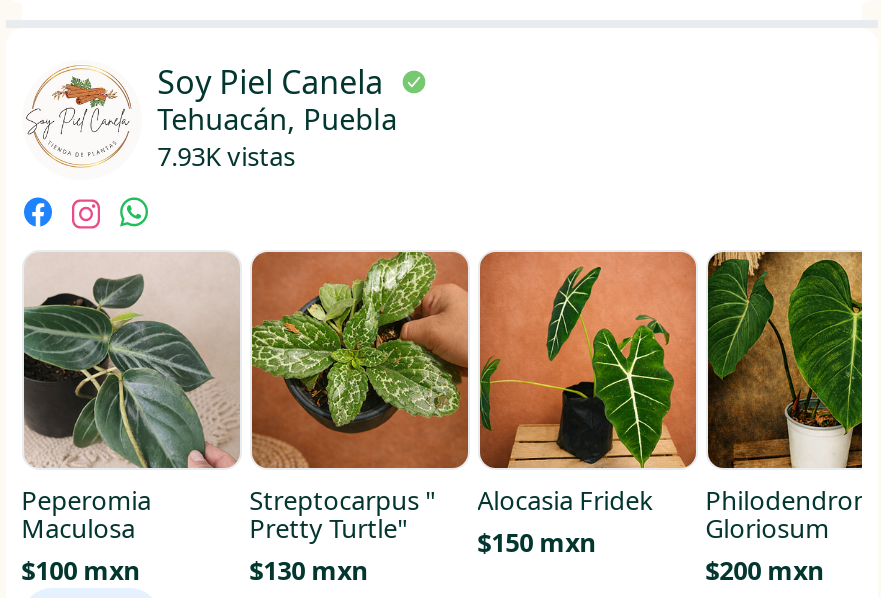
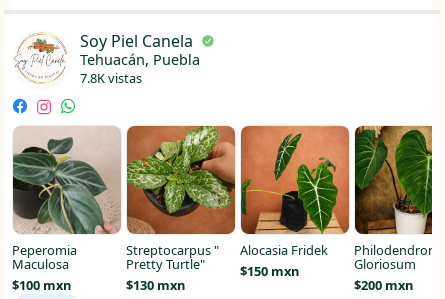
- 7.93K vistas
+ 7.8K vistas
